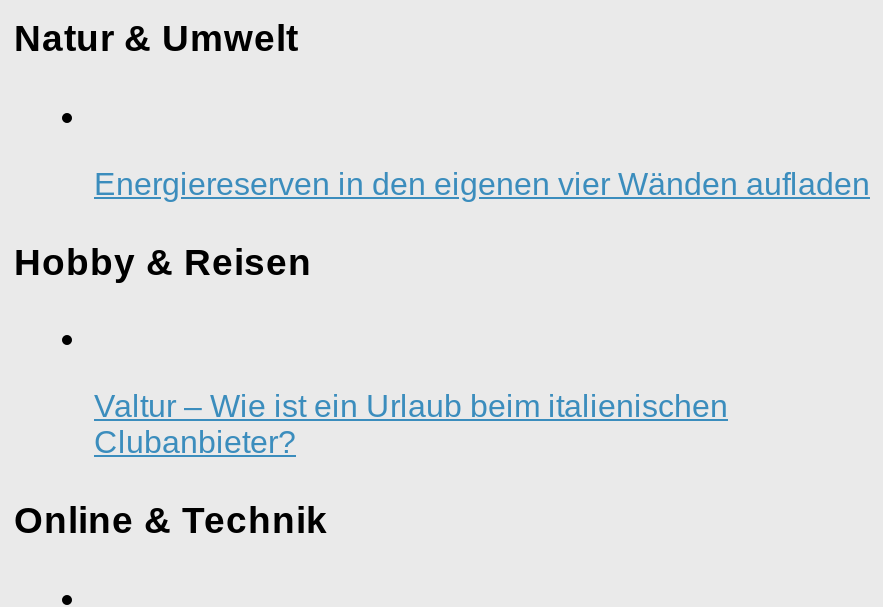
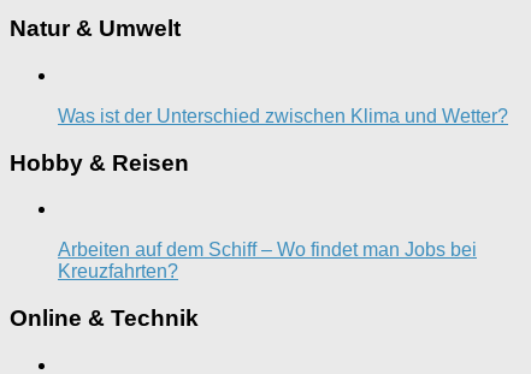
- Energiereserven in den eigenen vier Wänden aufladen
+ Was ist der Unterschied zwischen Klima und Wetter?

- Valtur – Wie ist ein Urlaub beim italienischen
- Clubanbieter?
+ Arbeiten auf dem Schiff – Wo findet man Jobs bei
+ Kreuzfahrten?
